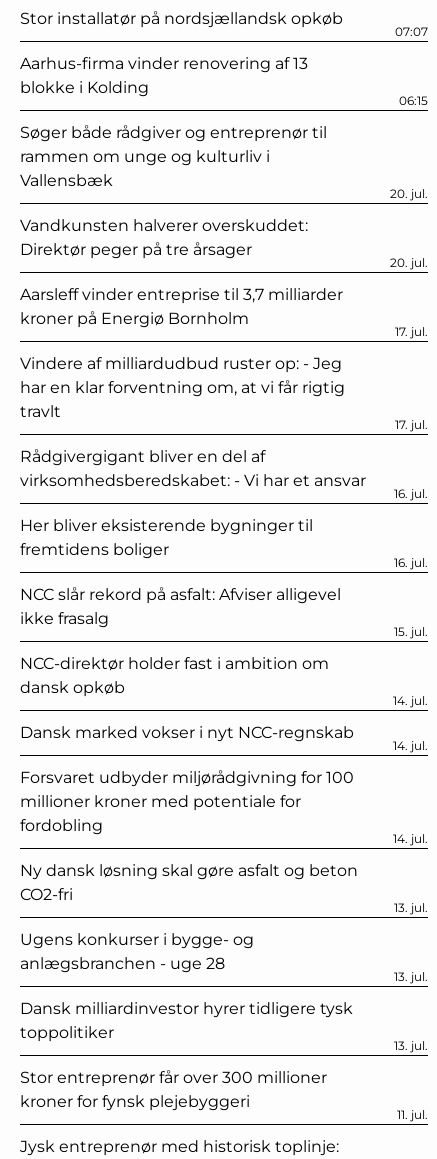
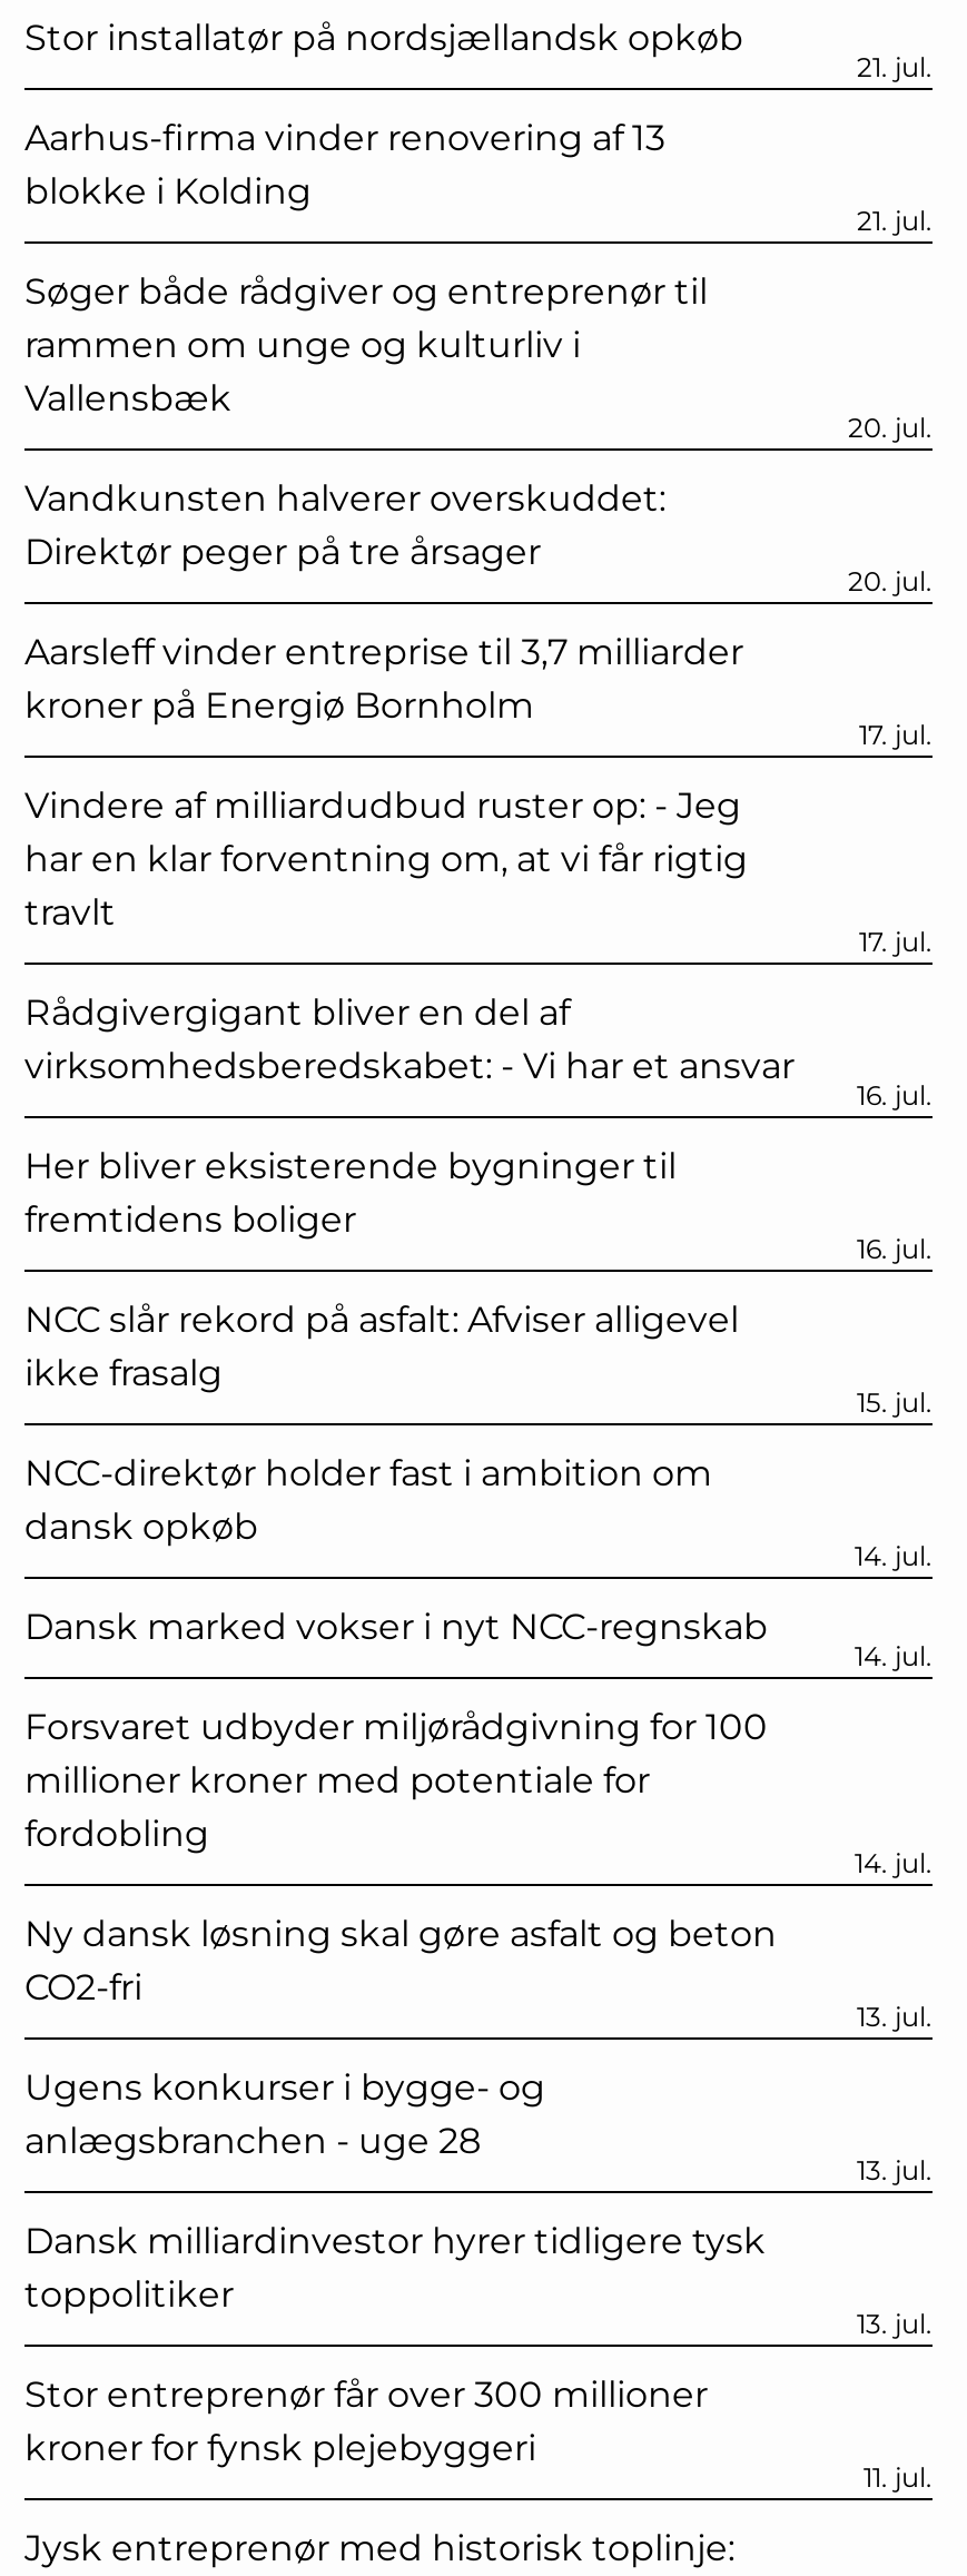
- 07:07
+ 21. jul.

- 06:15
+ 21. jul.
